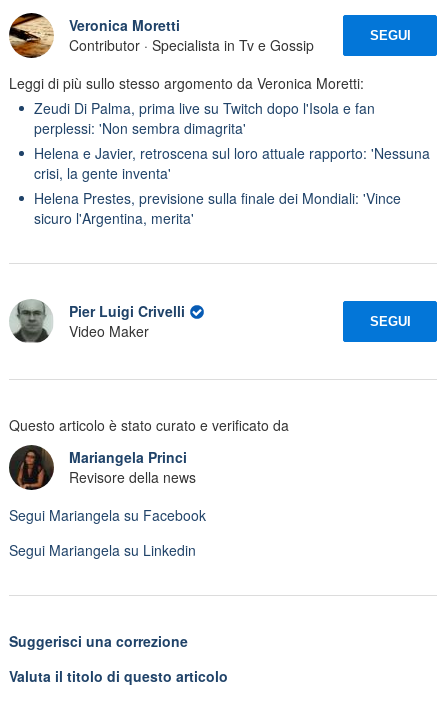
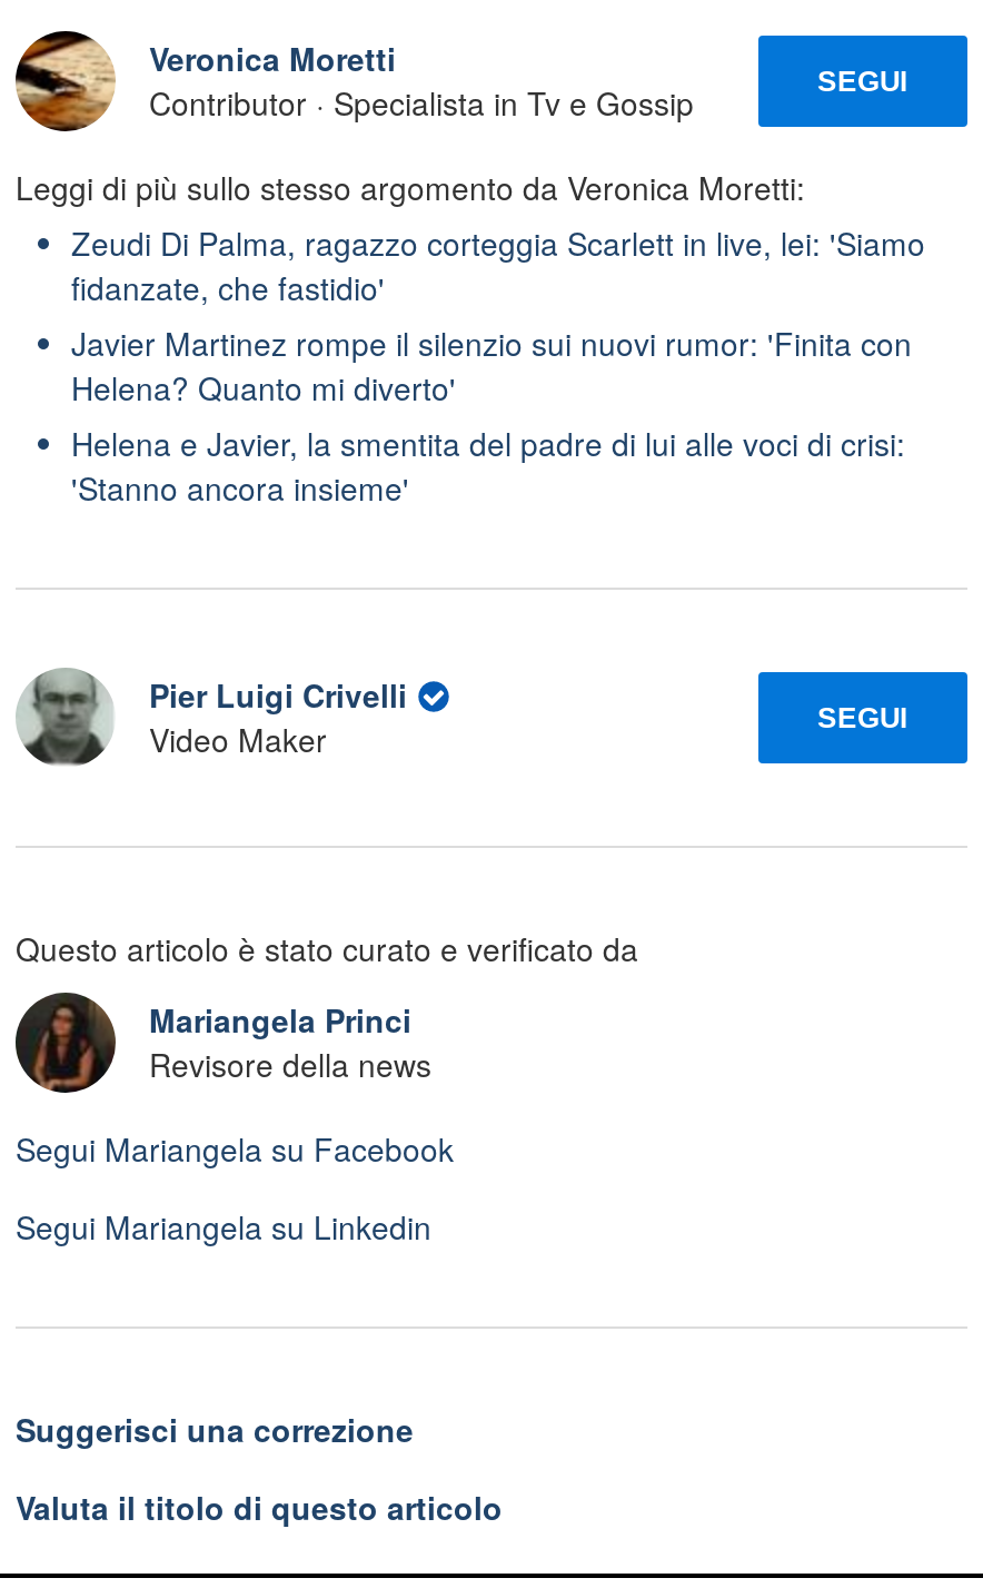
- Zeudi Di Palma, prima live su Twitch dopo l'Isola e fan
- perplessi: 'Non sembra dimagrita'
- Helena e Javier, retroscena sul loro attuale rapporto: 'Nessuna
- crisi, la gente inventa'
- Helena Prestes, previsione sulla finale dei Mondiali: 'Vince
- sicuro l'Argentina, merita'
+ Zeudi Di Palma, ragazzo corteggia Scarlett in live, lei: 'Siamo
+ fidanzate, che fastidio'
+ Javier Martinez rompe il silenzio sui nuovi rumor: 'Finita con
+ Helena? Quanto mi diverto'
+ Helena e Javier, la smentita del padre di lui alle voci di crisi:
+ 'Stanno ancora insieme'
